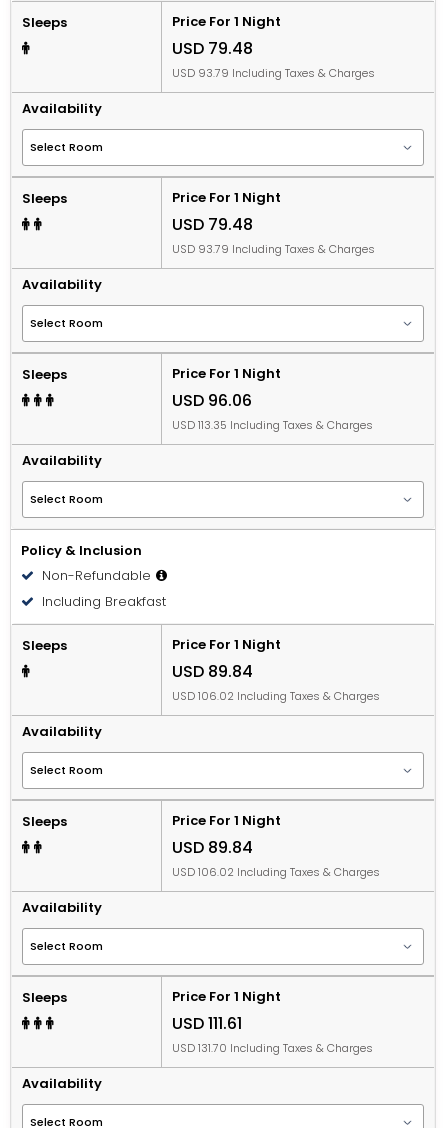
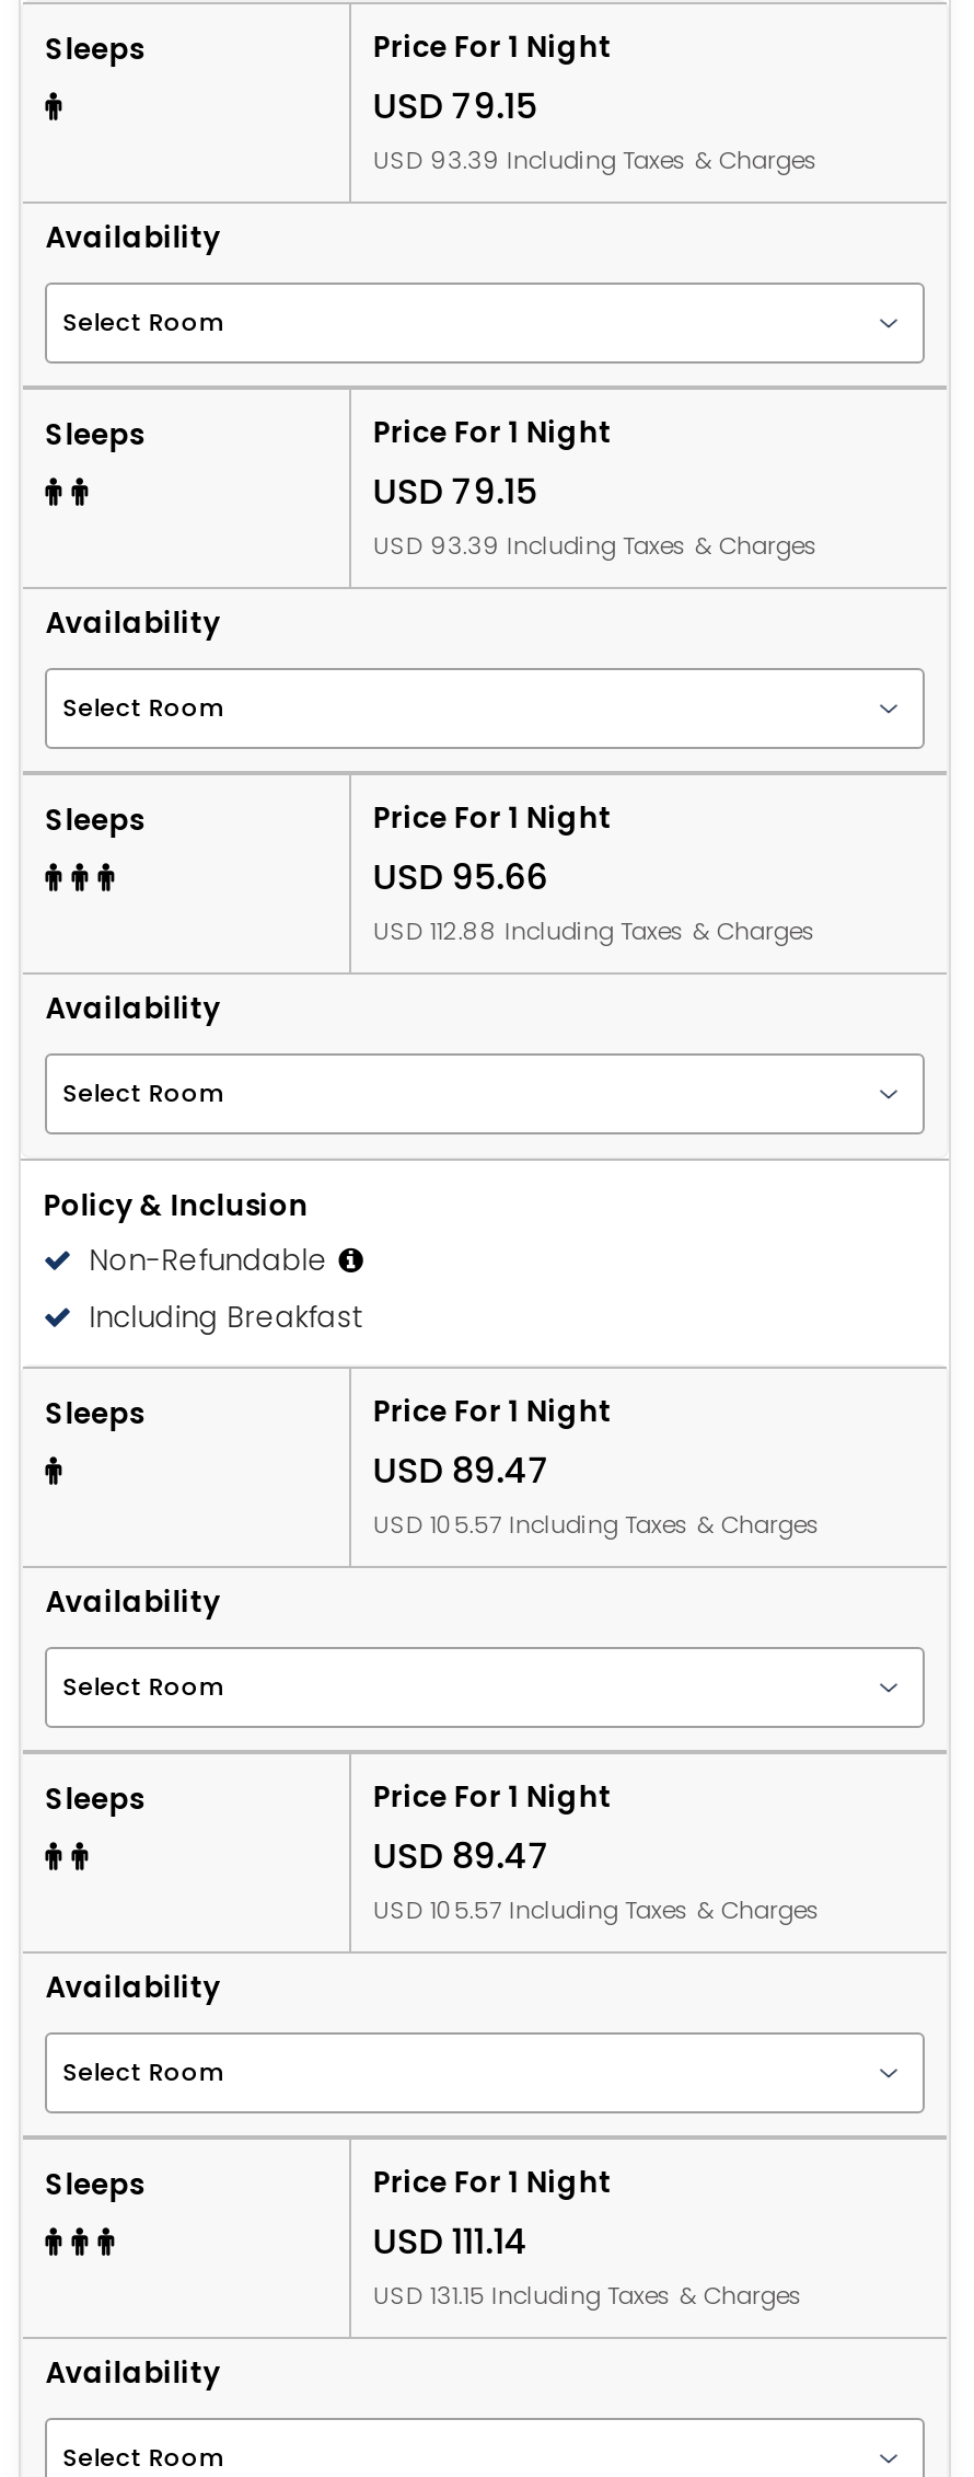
- USD 79.48
+ USD 79.15

- USD 93.79 Including Taxes & Charges
+ USD 93.39 Including Taxes & Charges

- USD 79.48
+ USD 79.15

- USD 93.79 Including Taxes & Charges
+ USD 93.39 Including Taxes & Charges

- USD 96.06
+ USD 95.66

- USD 113.35 Including Taxes & Charges
+ USD 112.88 Including Taxes & Charges

- USD 89.84
+ USD 89.47

- USD 106.02 Including Taxes & Charges
+ USD 105.57 Including Taxes & Charges

- USD 89.84
+ USD 89.47

- USD 106.02 Including Taxes & Charges
+ USD 105.57 Including Taxes & Charges

- USD 111.61
+ USD 111.14

- USD 131.70 Including Taxes & Charges
+ USD 131.15 Including Taxes & Charges
